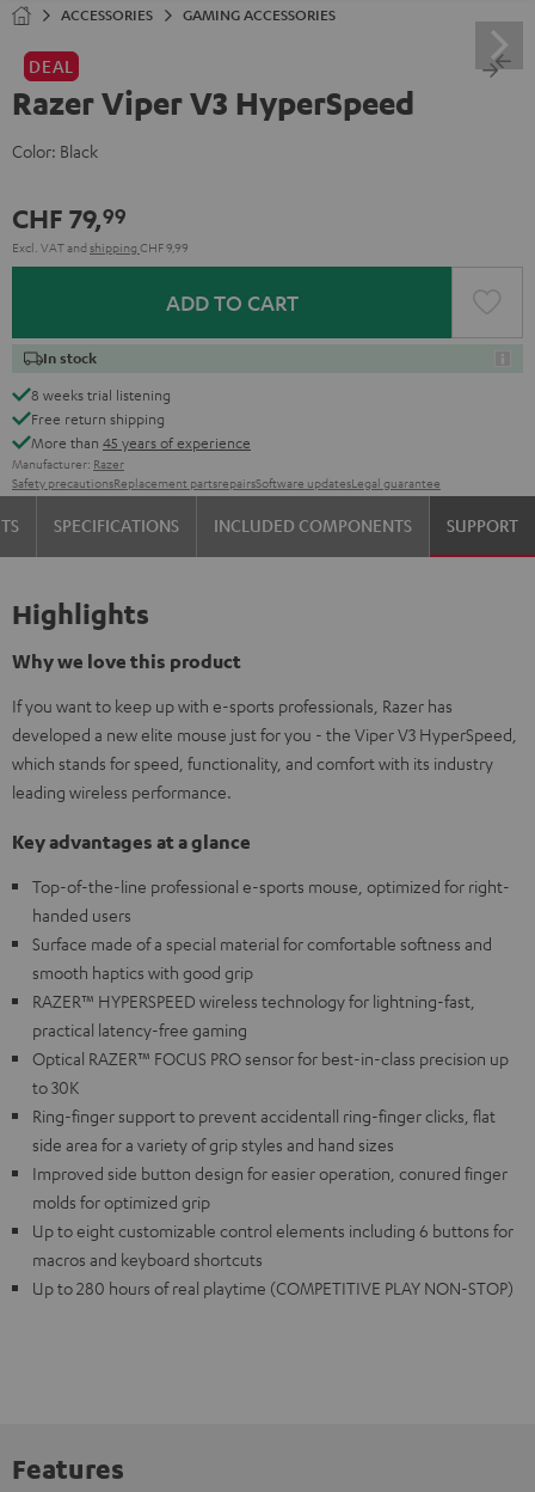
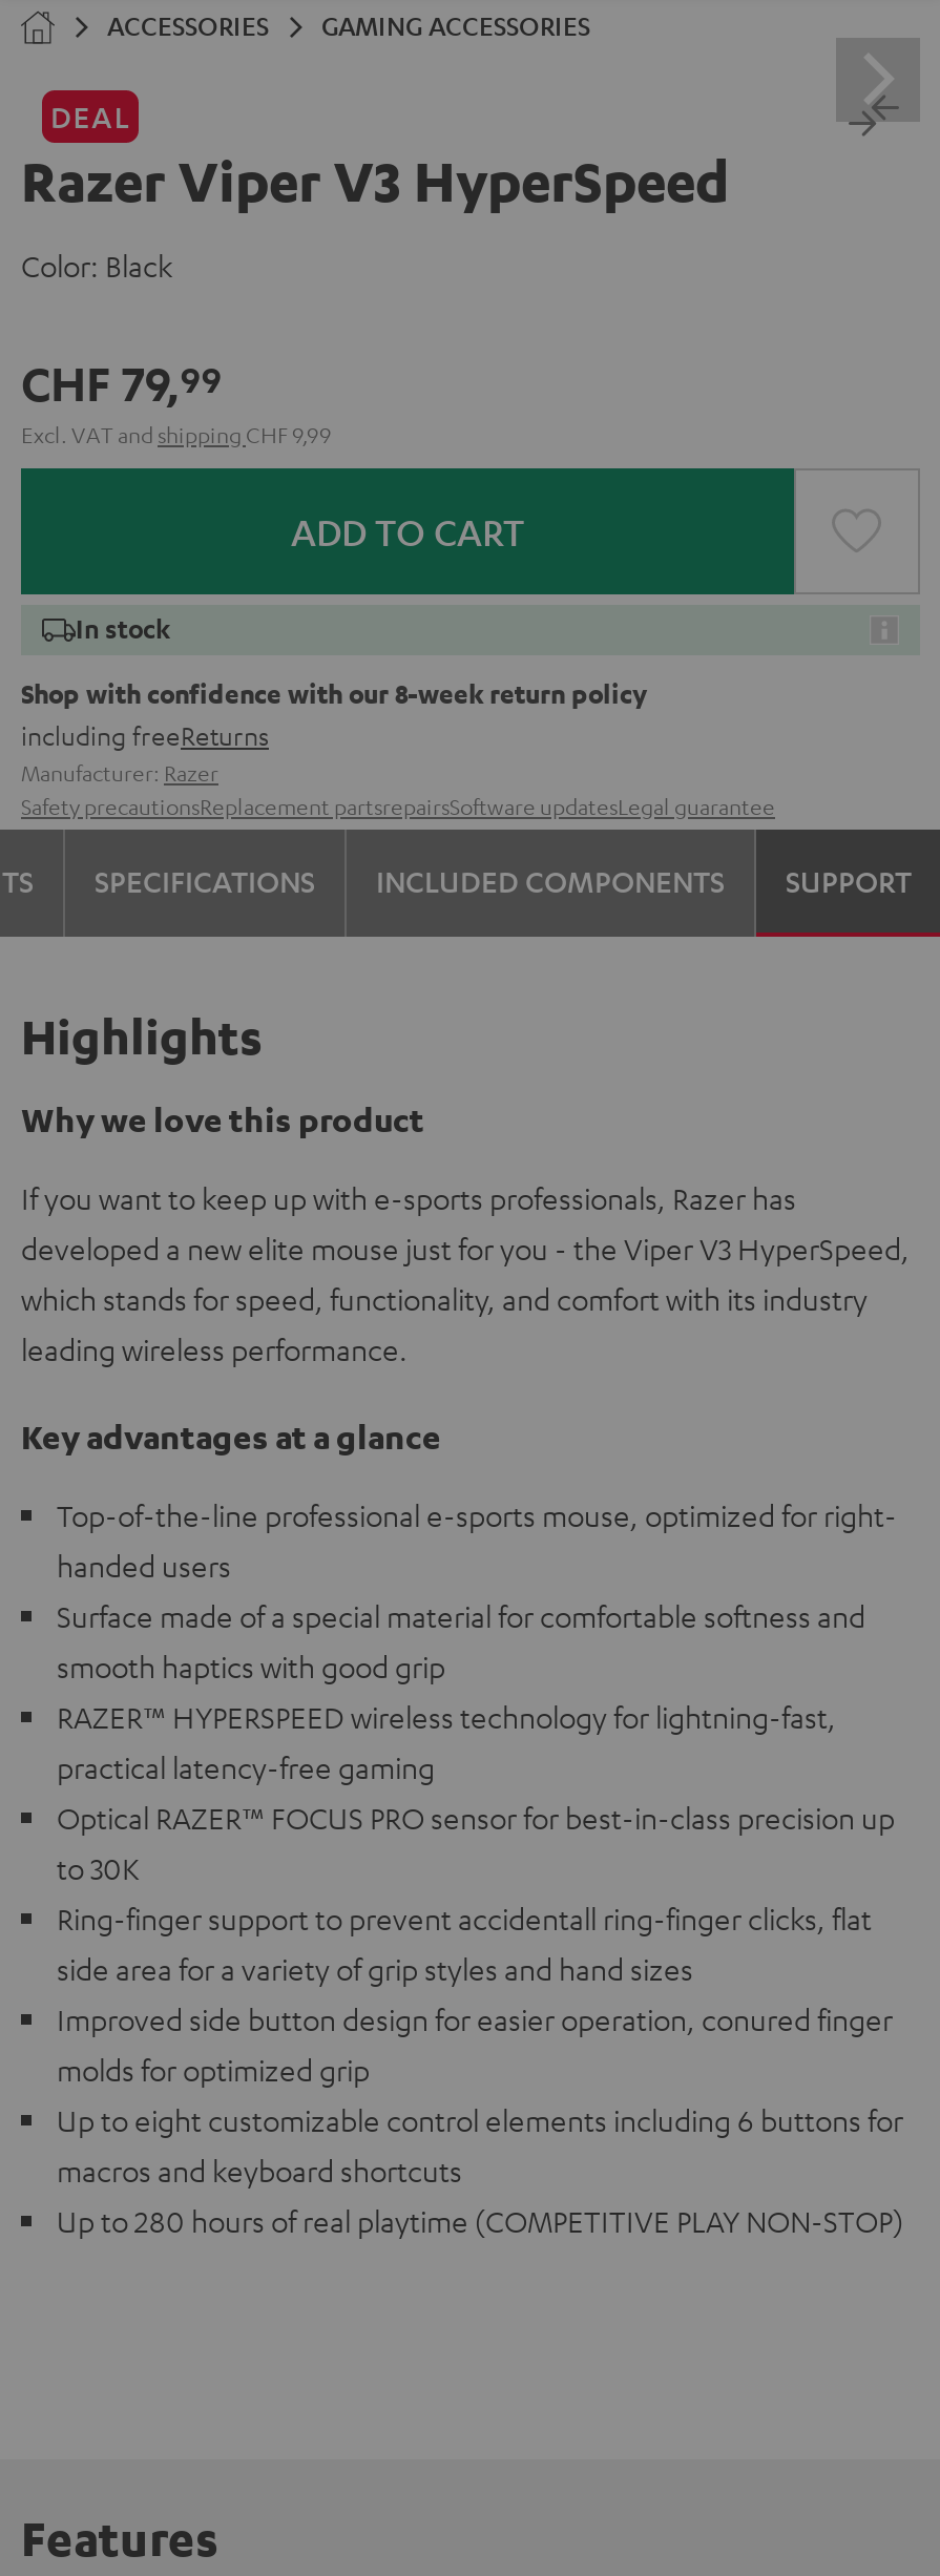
- 8 weeks trial listening
- Free return shipping
- More than 45 years of experience
+ Shop with confidence with our 8-week return policy
+ including freeReturns
